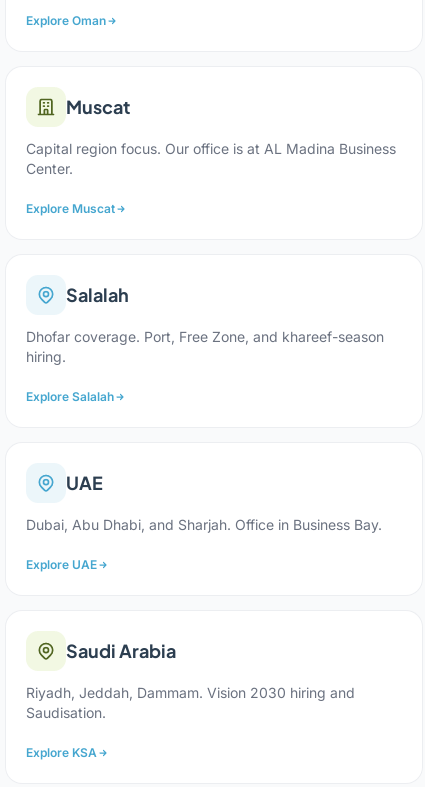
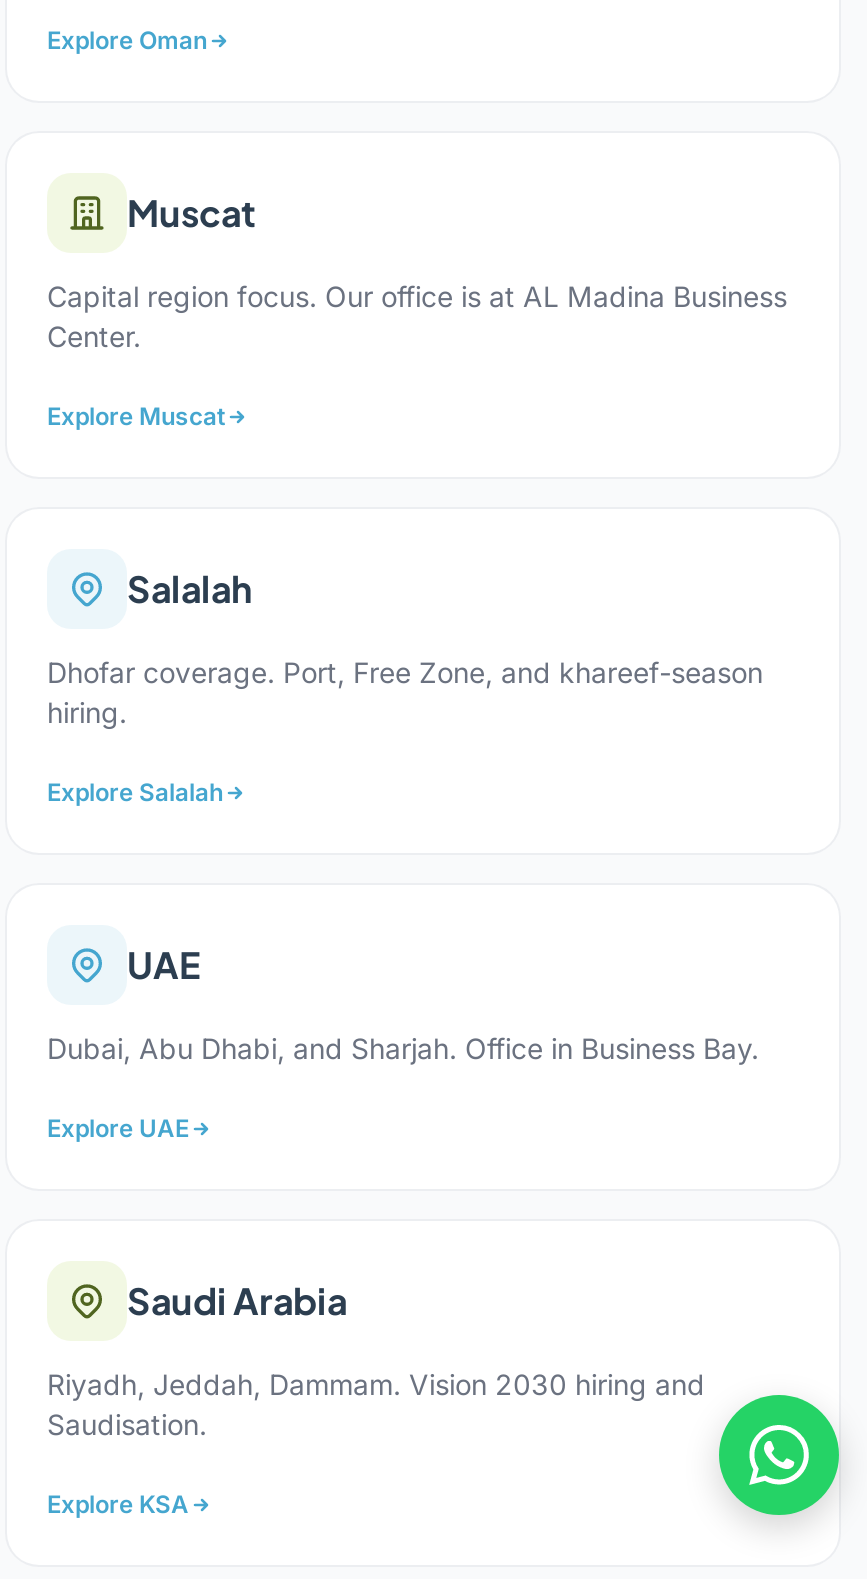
+ [image]
